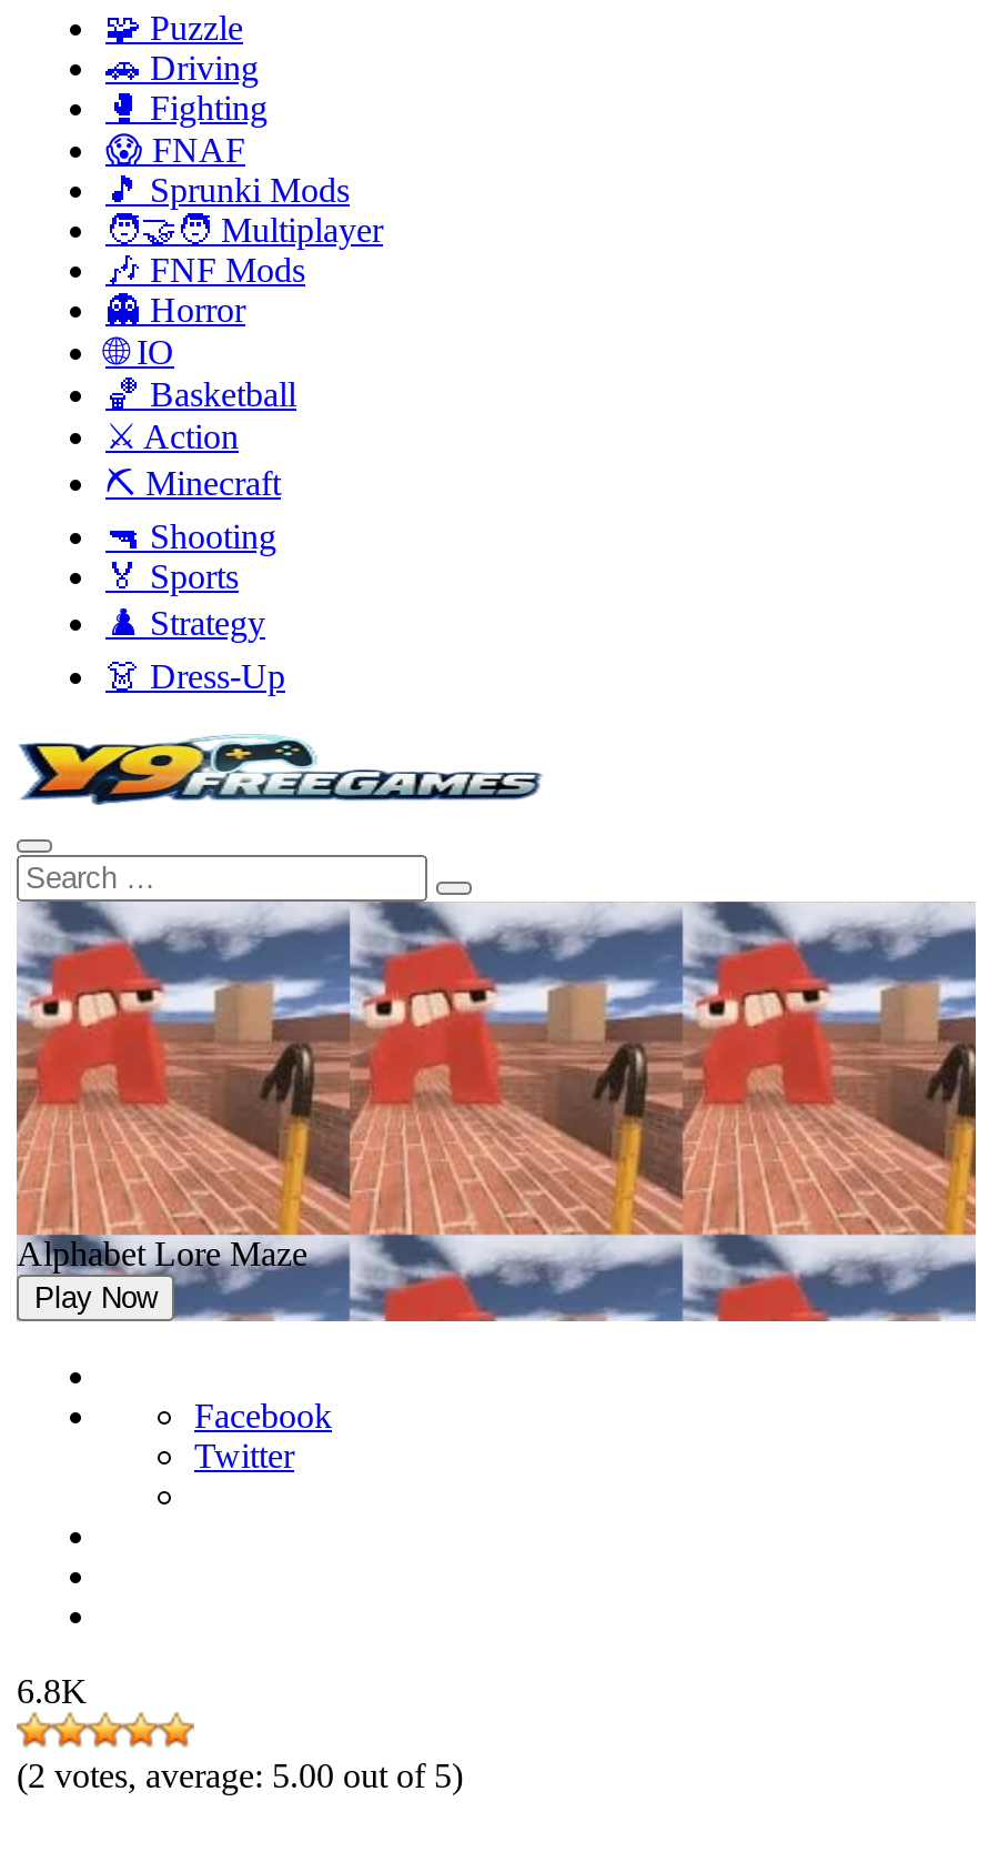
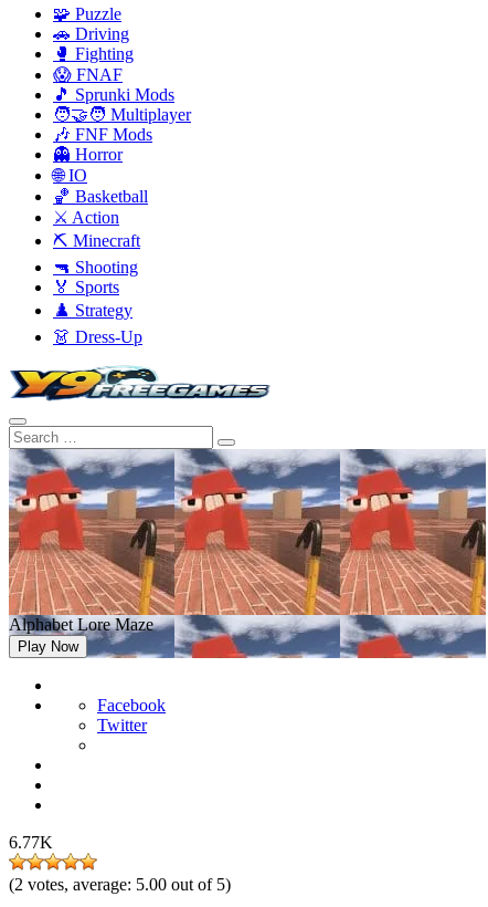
- 6.8K
+ 6.77K
